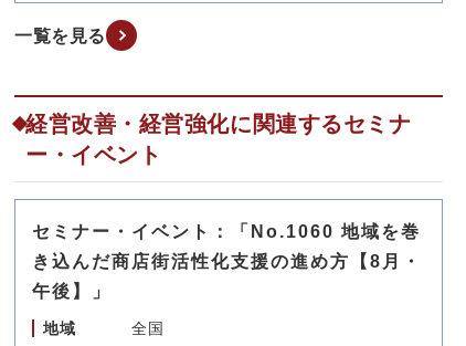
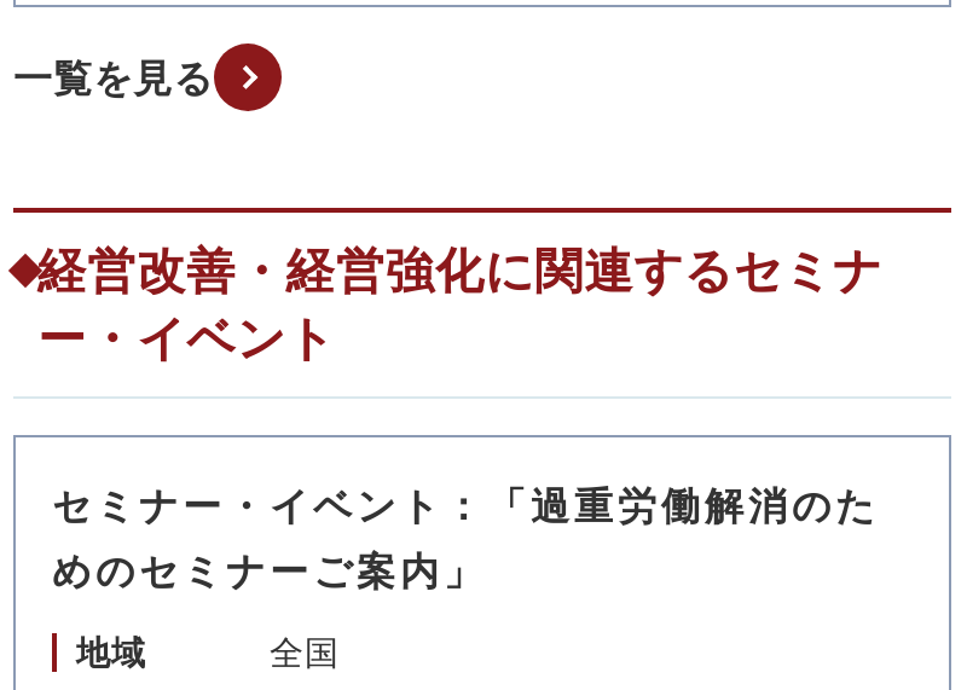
- セミナー・イベント：「No.1060 地域を巻
- き込んだ商店街活性化支援の進め方【8月・
- 午後】」
+ セミナー・イベント：「過重労働解消のた
+ めのセミナーご案内」
